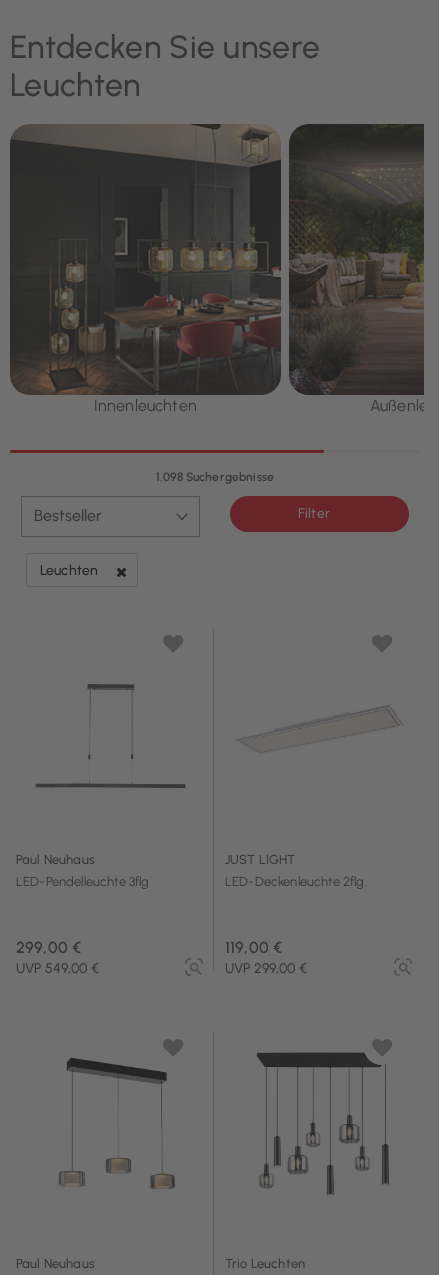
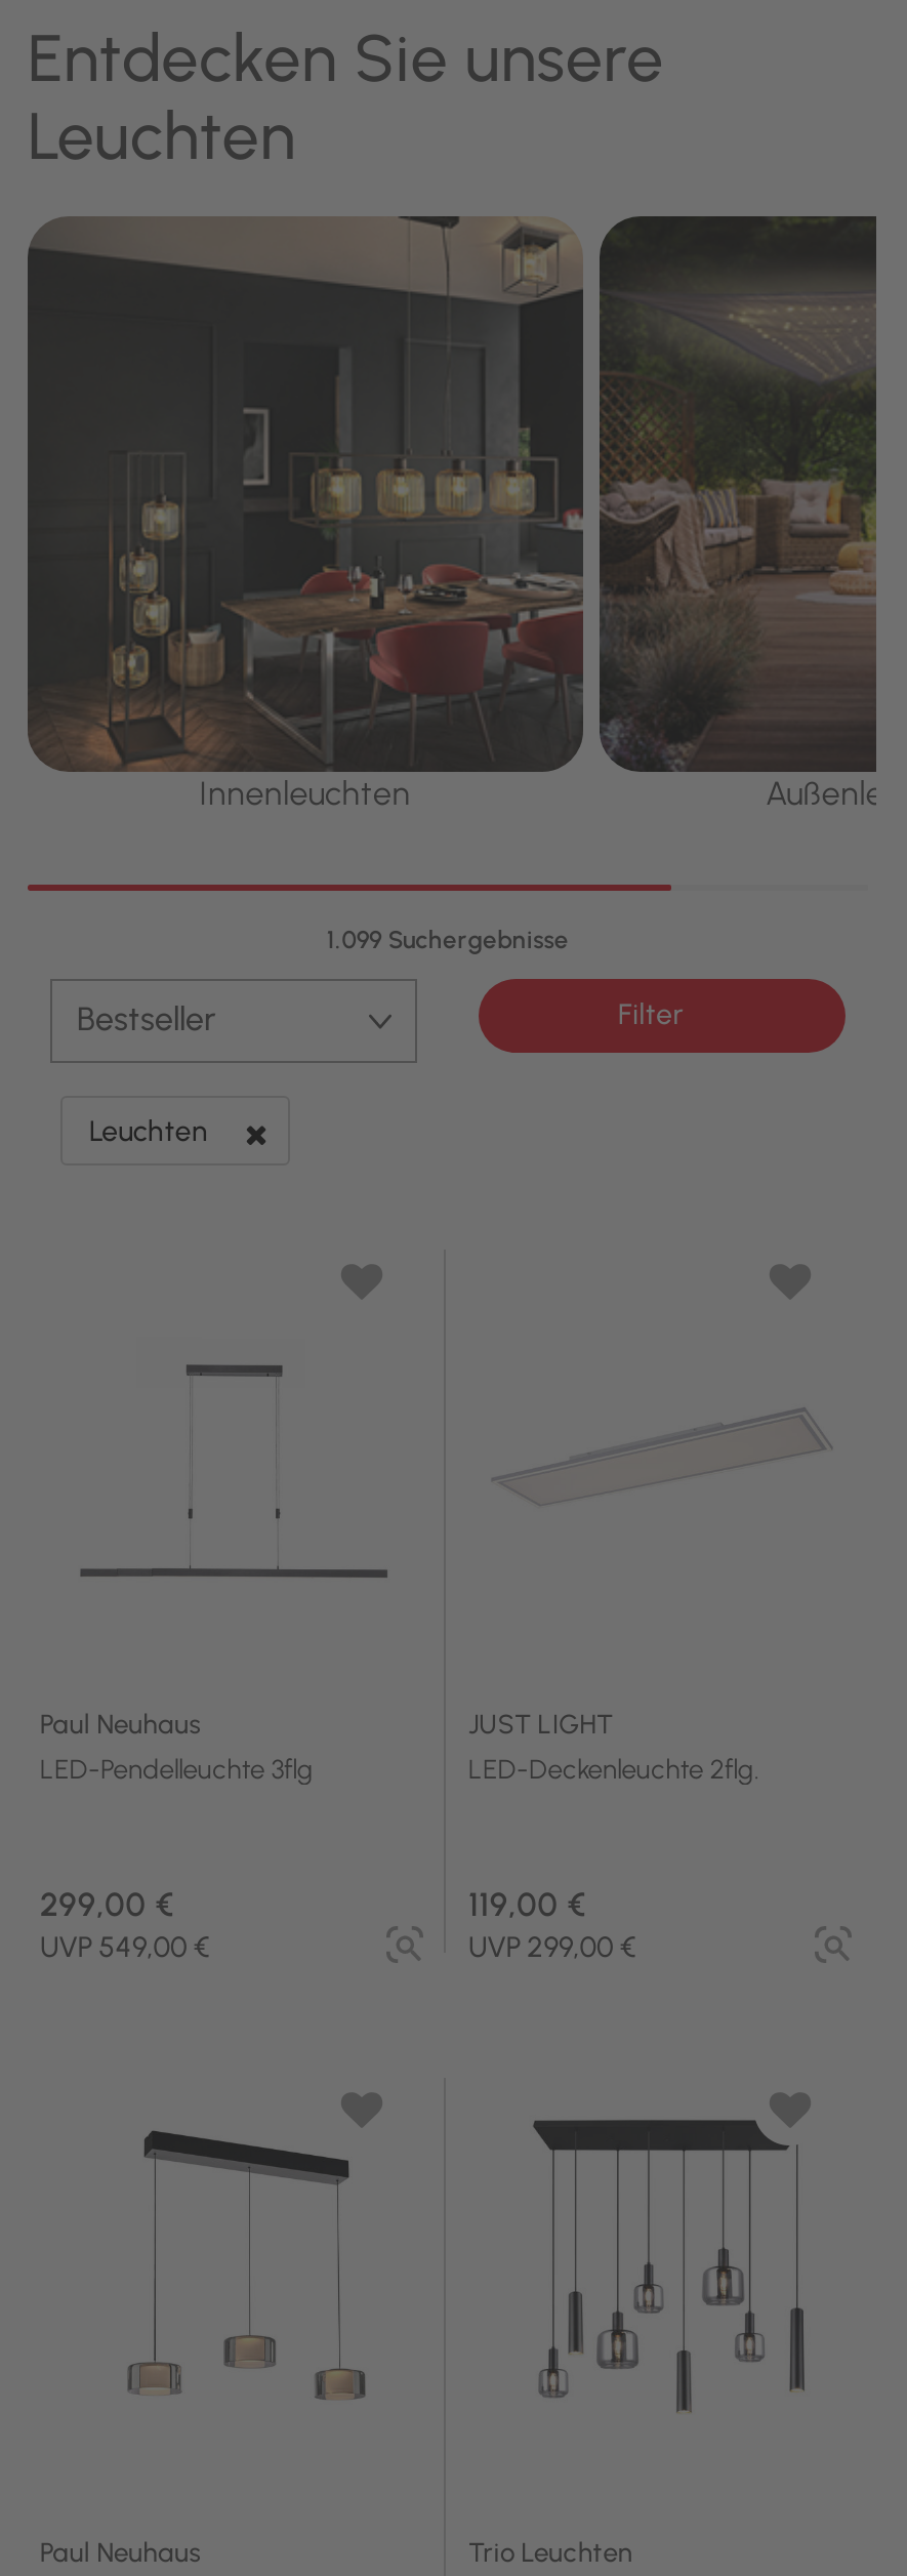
- 1.098 Suchergebnisse
+ 1.099 Suchergebnisse
